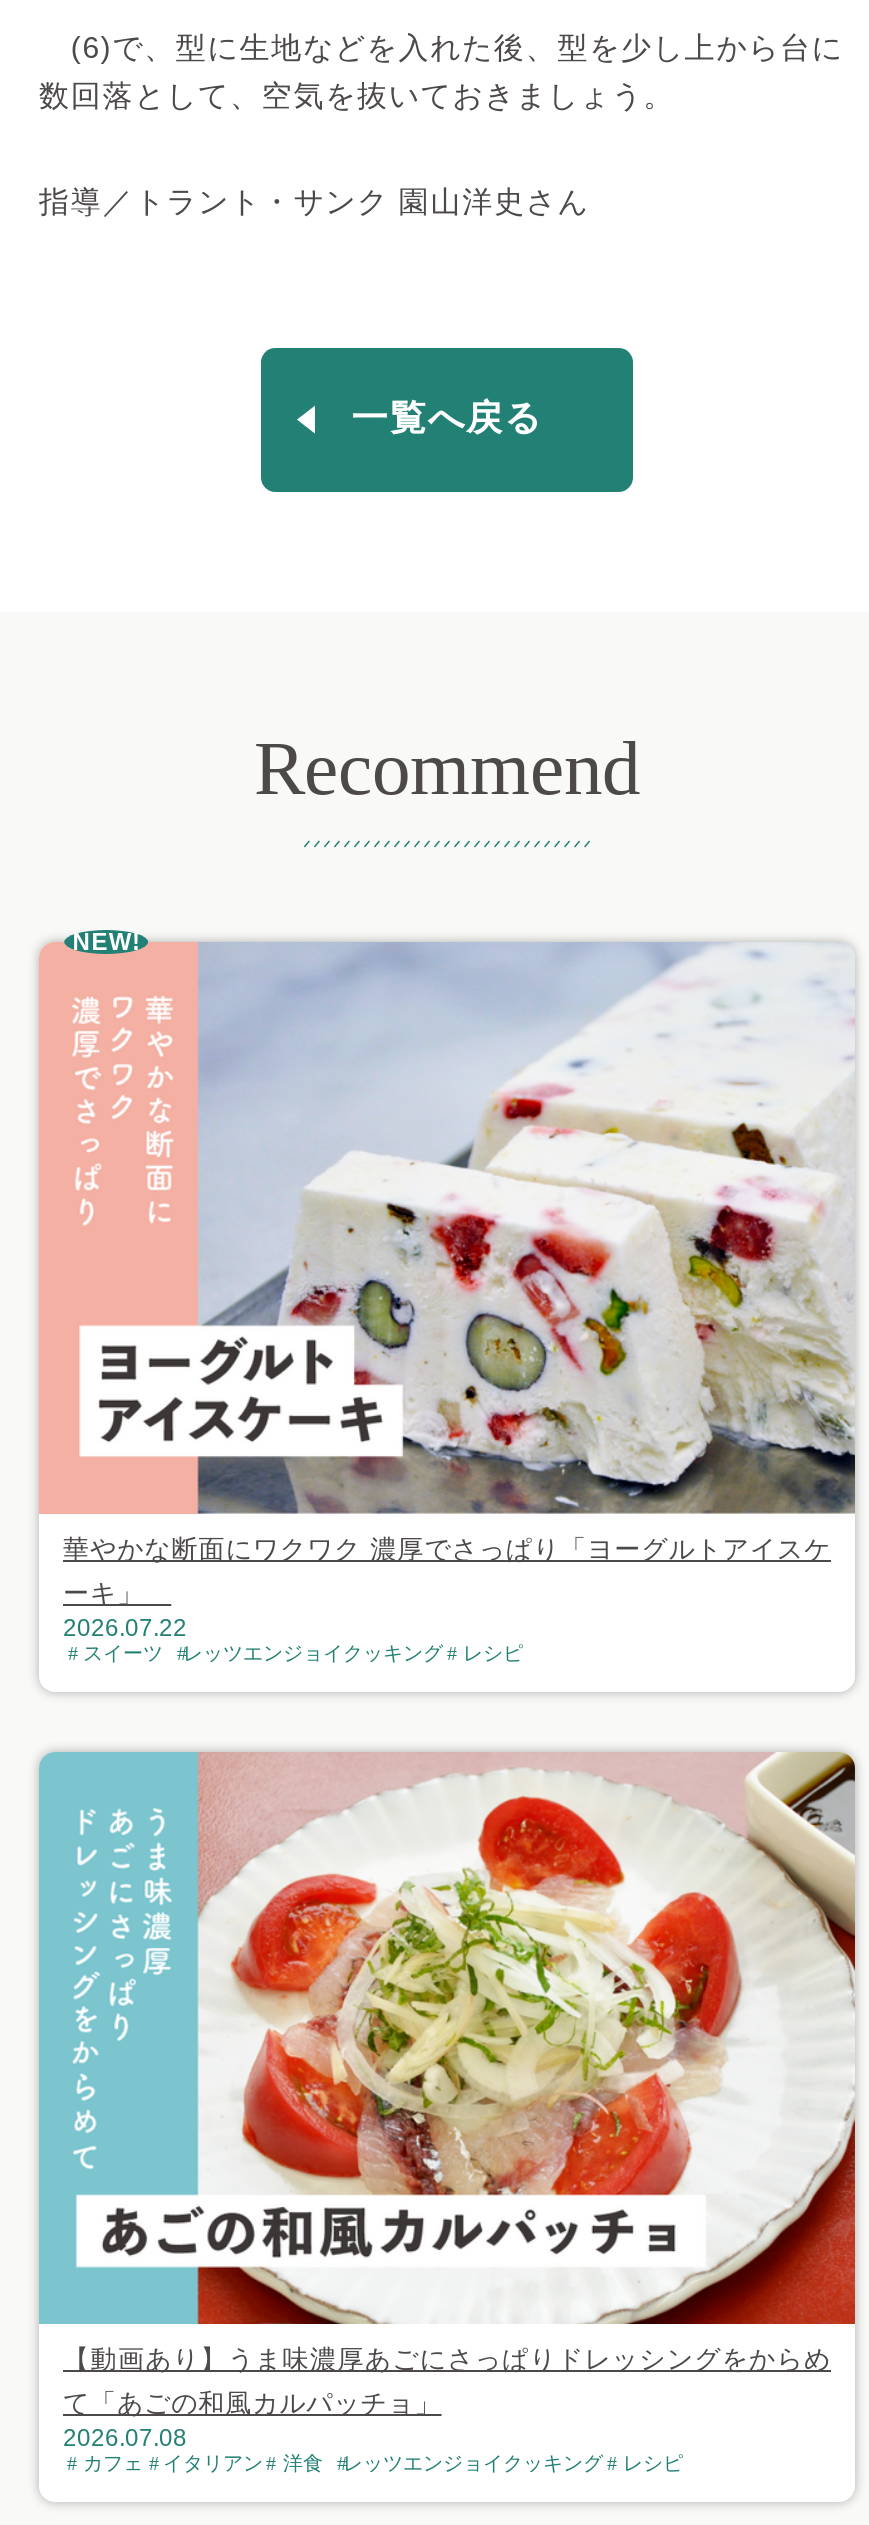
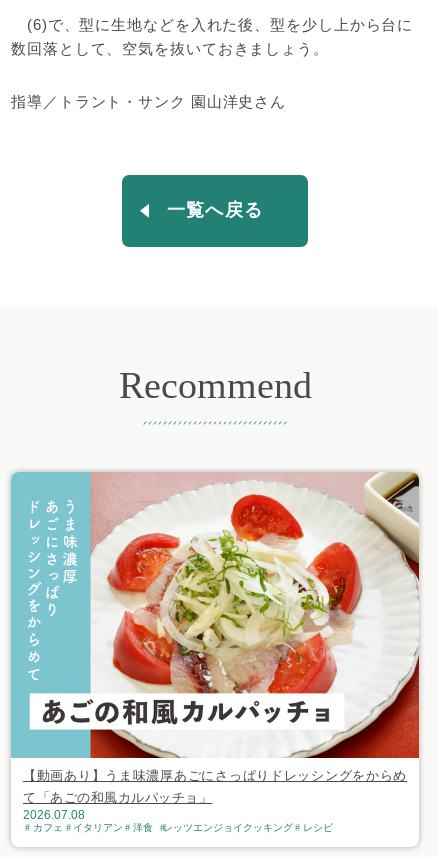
- [image]
- NEW!

- 華やかな断面にワクワク 濃厚でさっぱり「ヨーグルトアイスケ
- ーキ」
- 2026.07.22
- スイーツ
- レッツエンジョイクッキング
- レシピ
